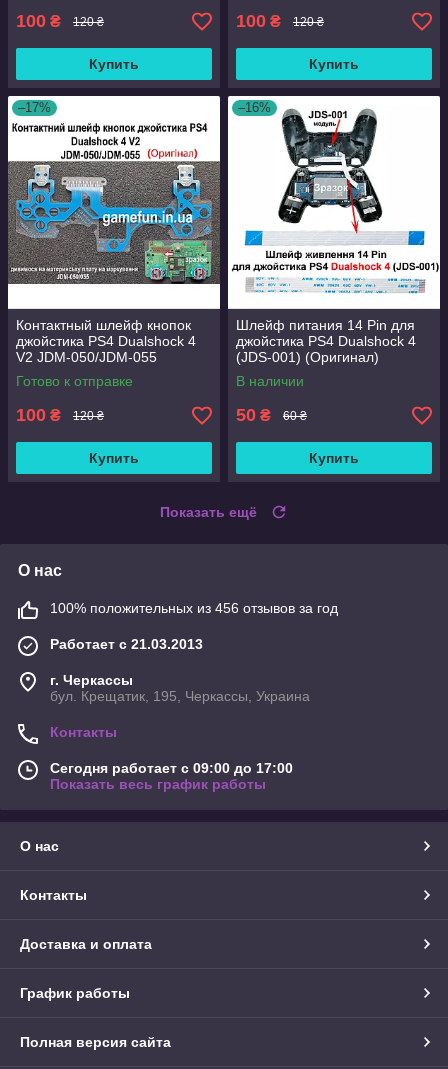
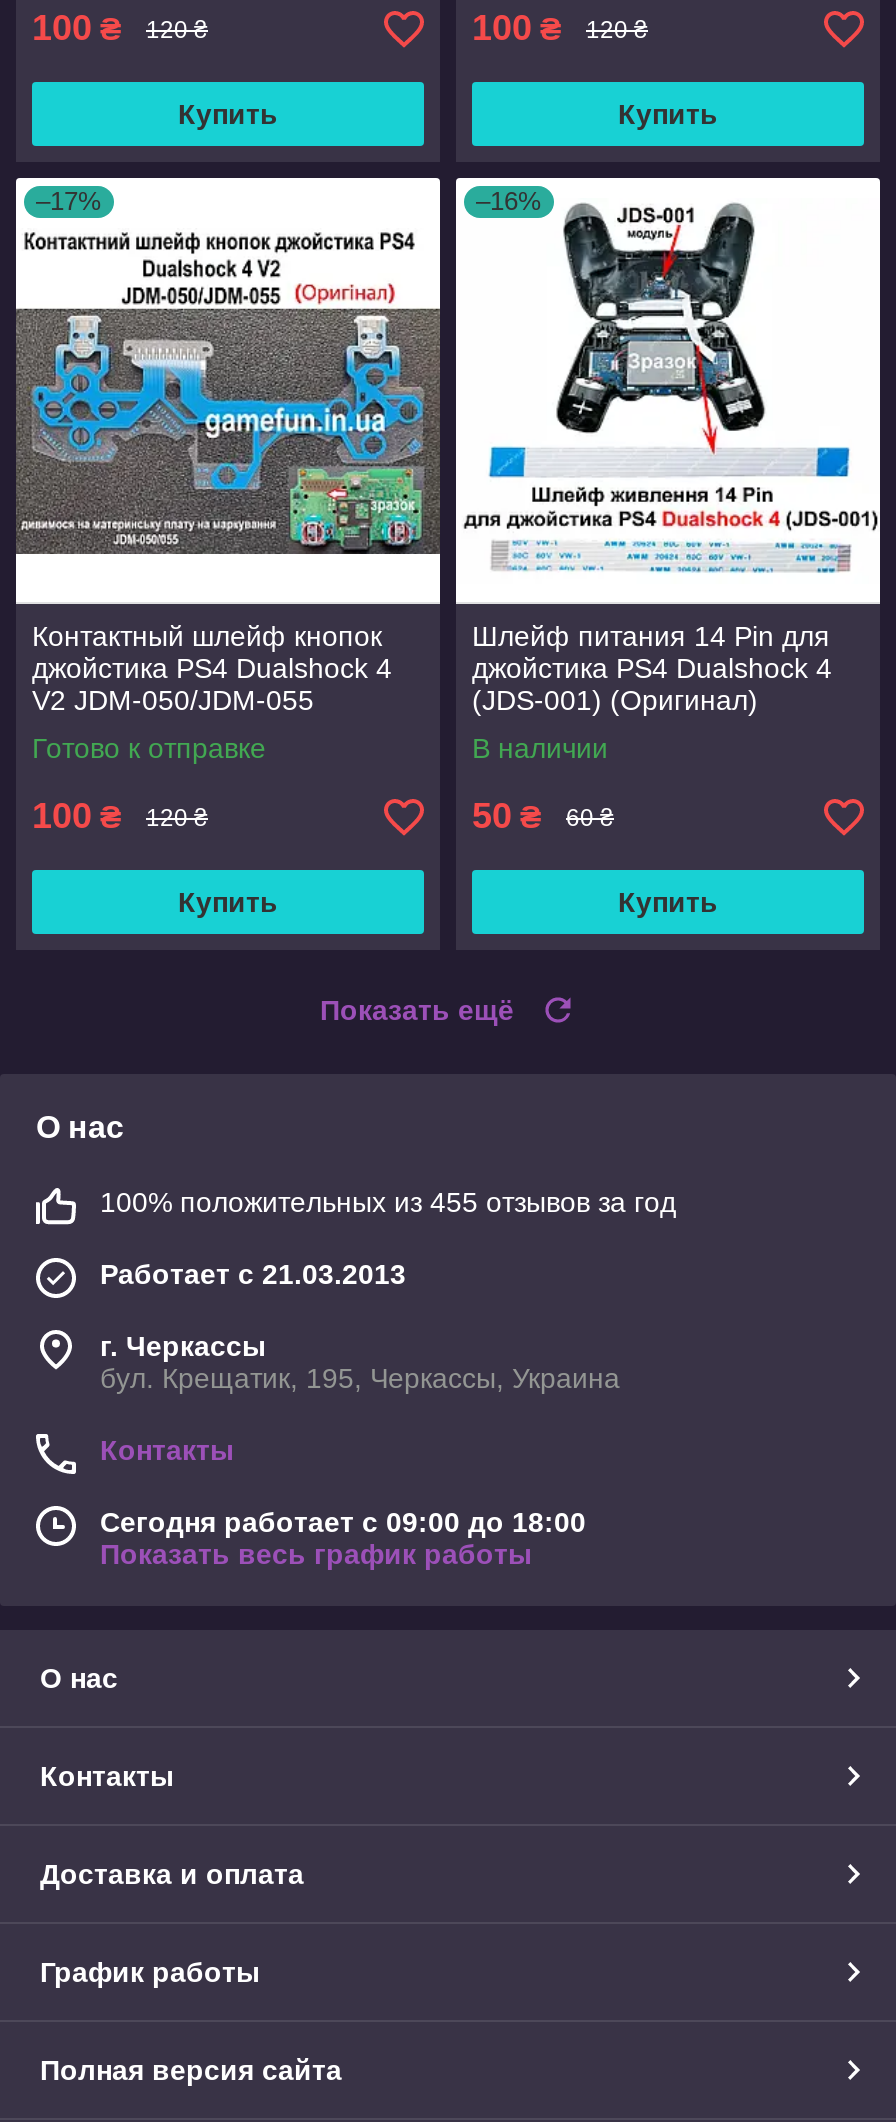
- 100% положительных из 456 отзывов за год
+ 100% положительных из 455 отзывов за год

- Сегодня работает с 09:00 до 17:00
+ Сегодня работает с 09:00 до 18:00
